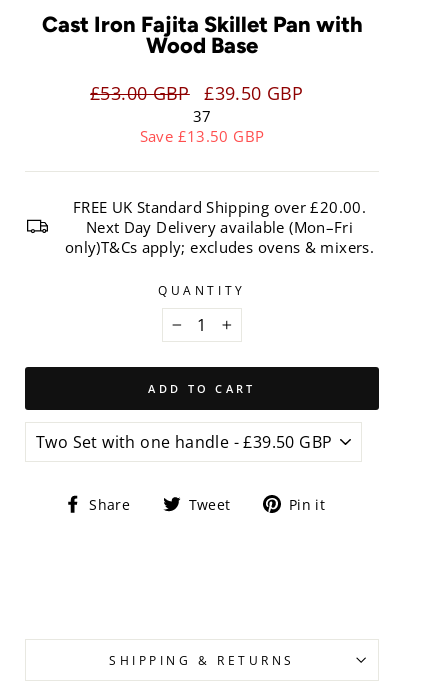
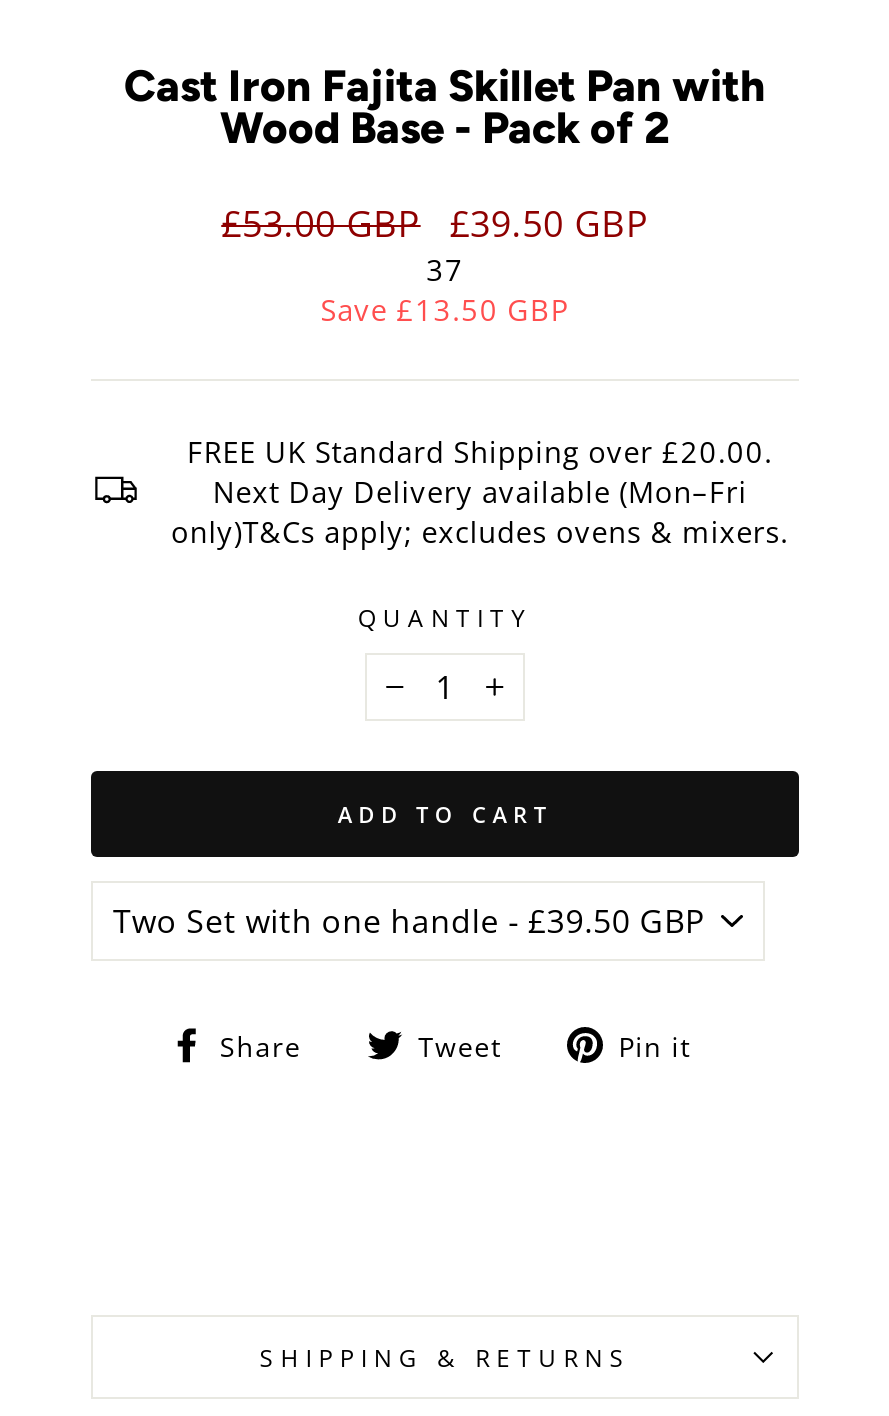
- Wood Base
+ Wood Base - Pack of 2
